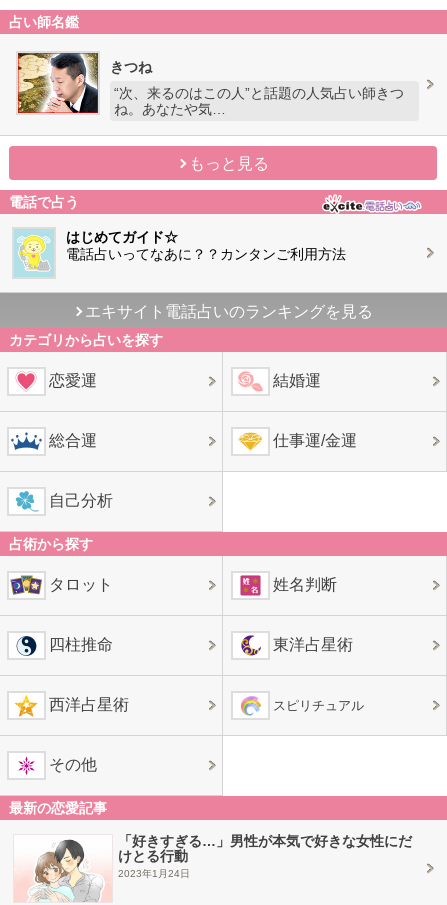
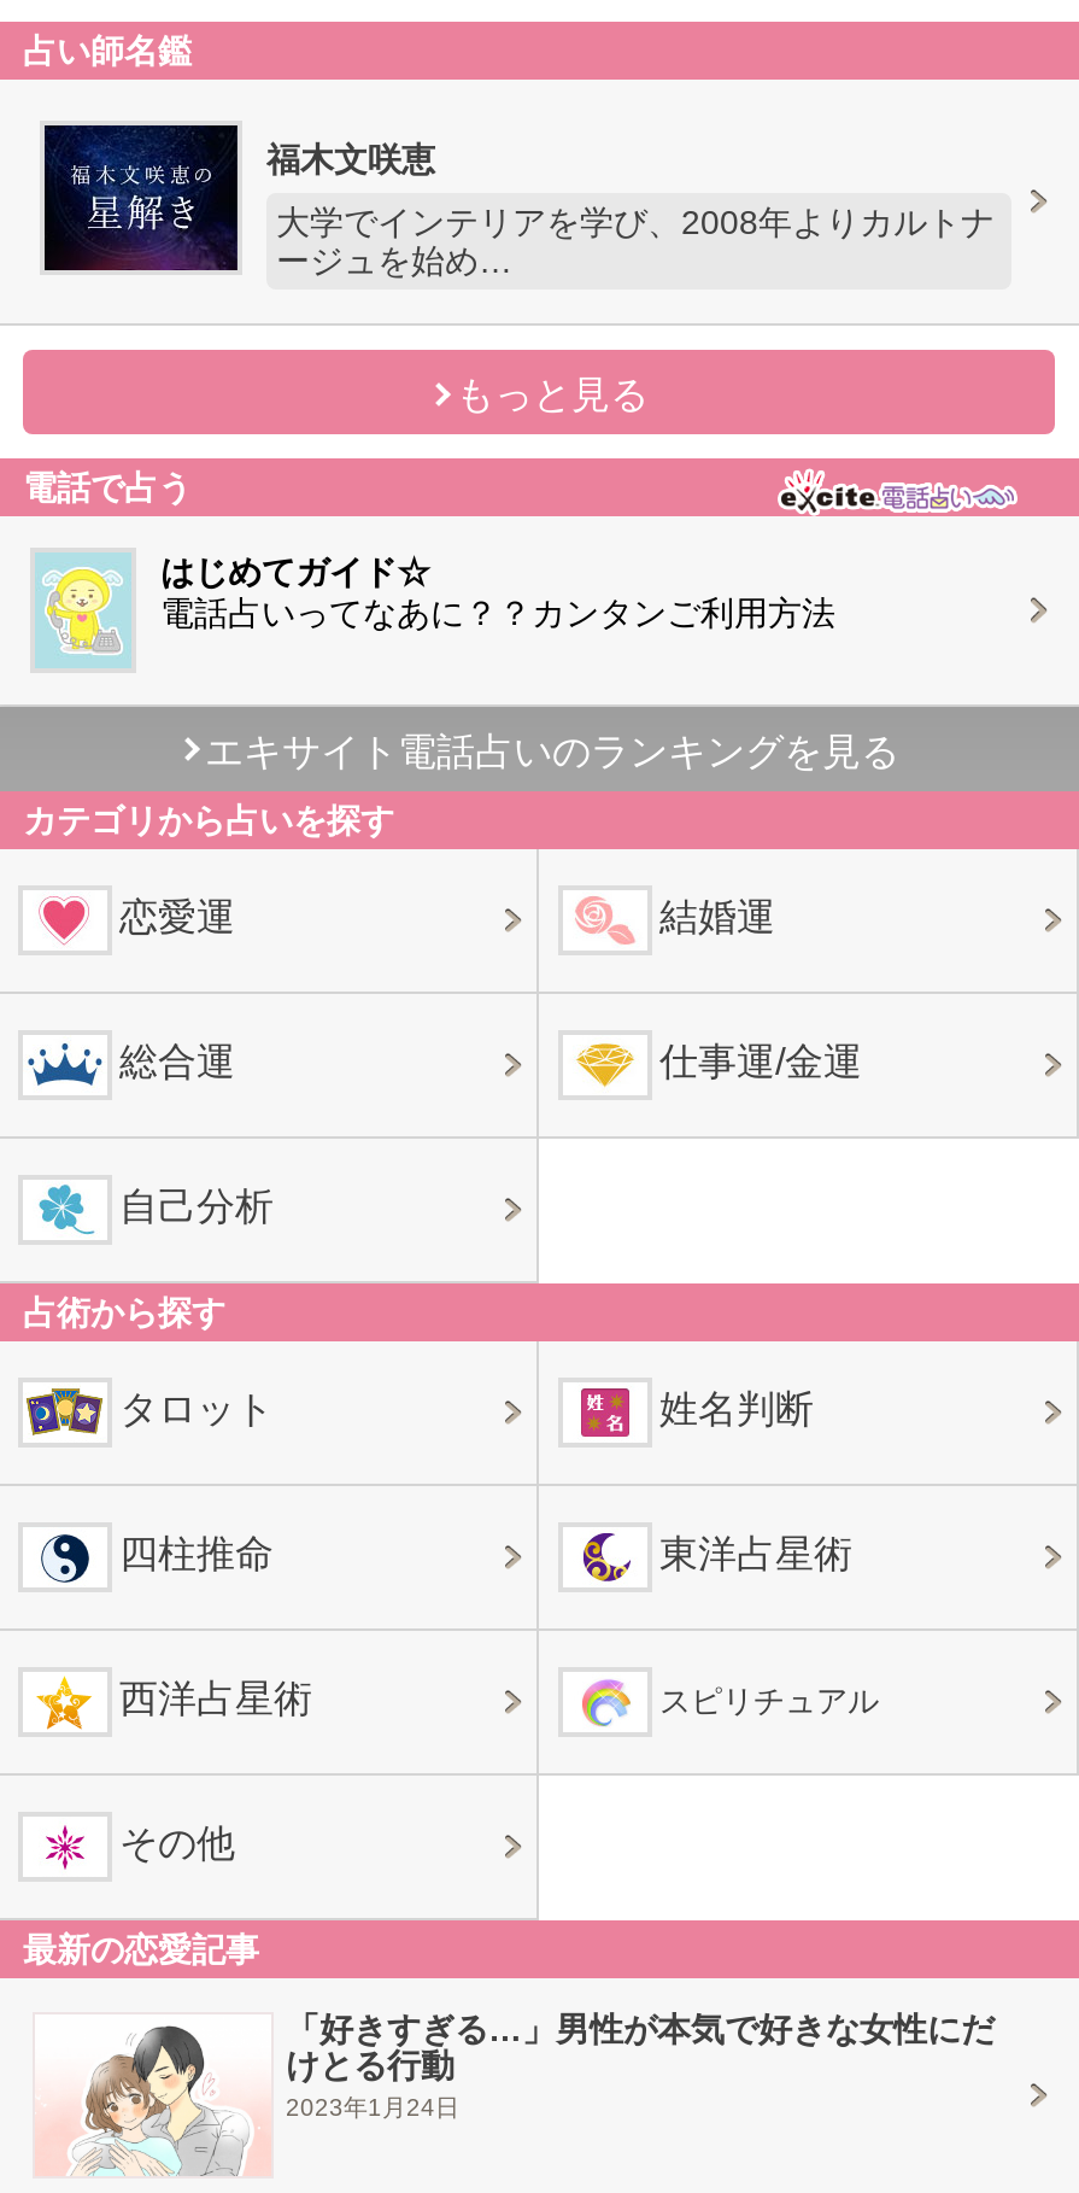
- [image]
- きつね
+ [image]
+ 福木文咲恵

- “次、来るのはこの人”と話題の人気占い師きつ
- ね。あなたや気…
+ 大学でインテリアを学び、2008年よりカルトナ
+ ージュを始め…
